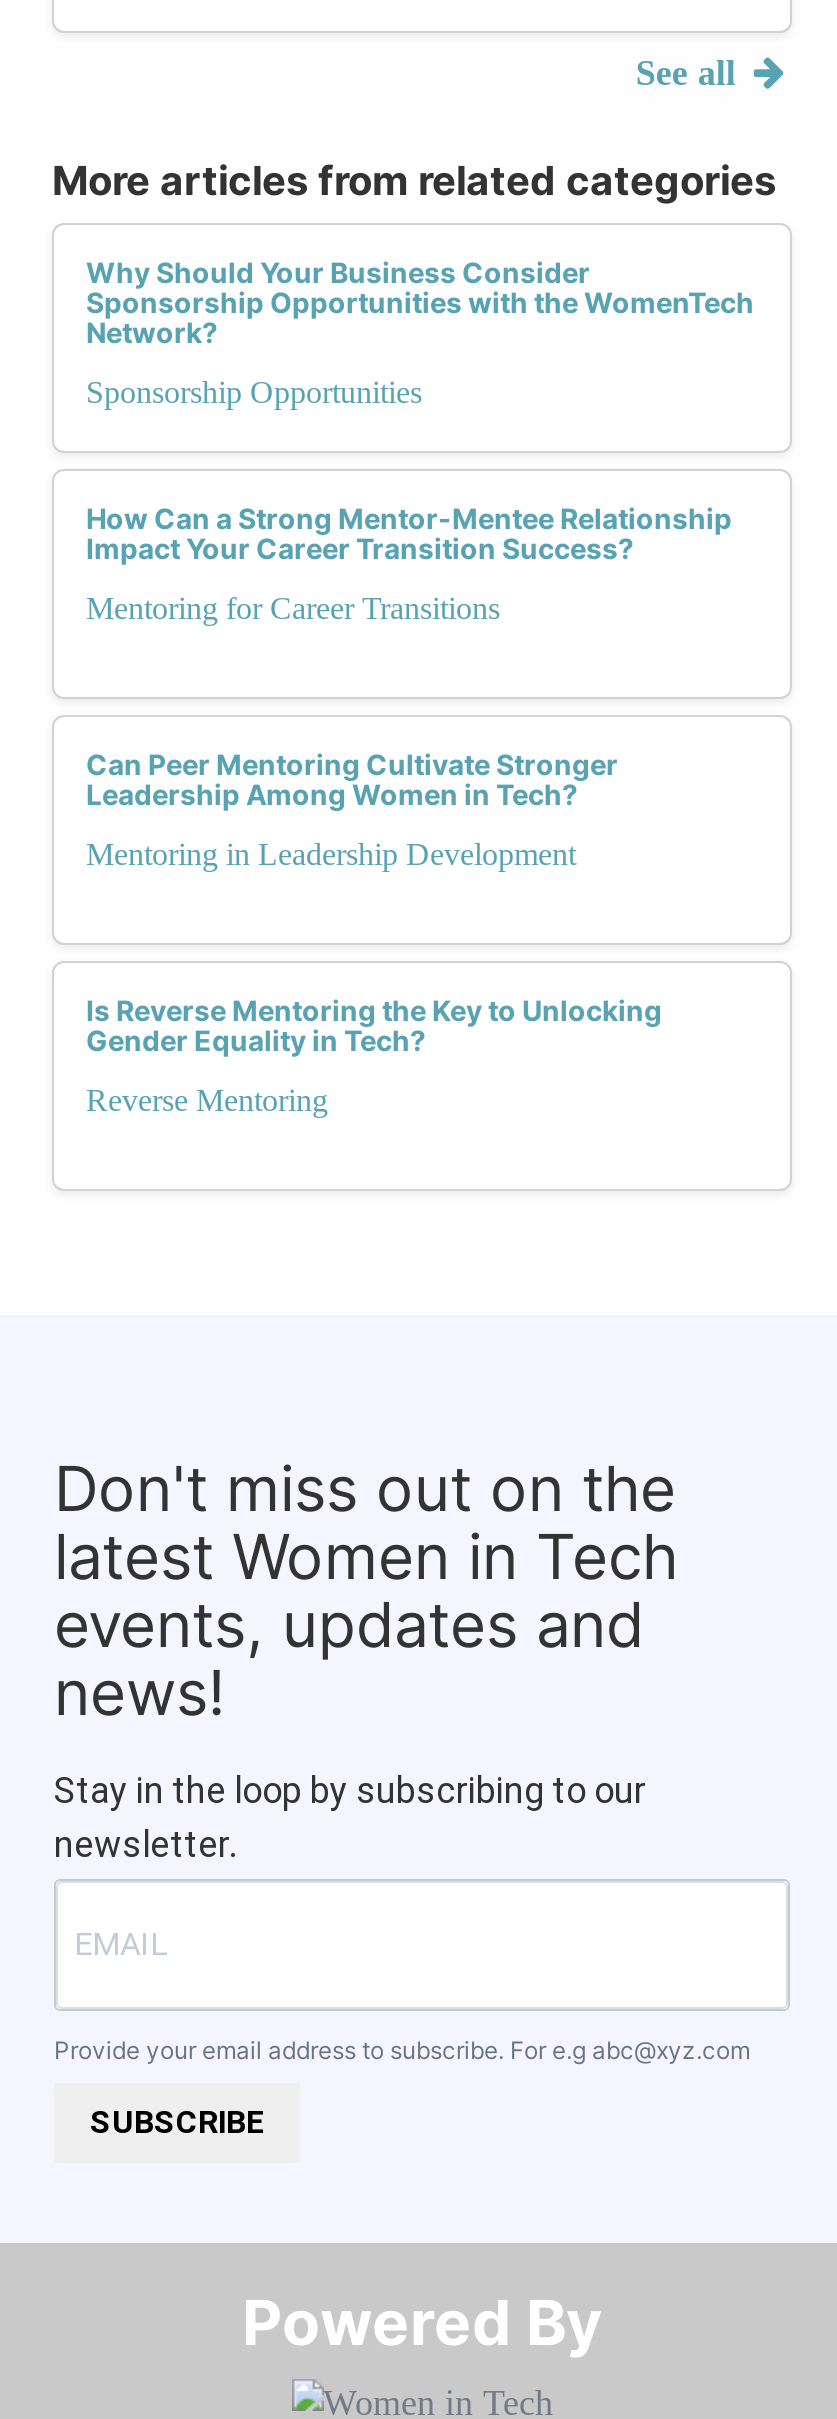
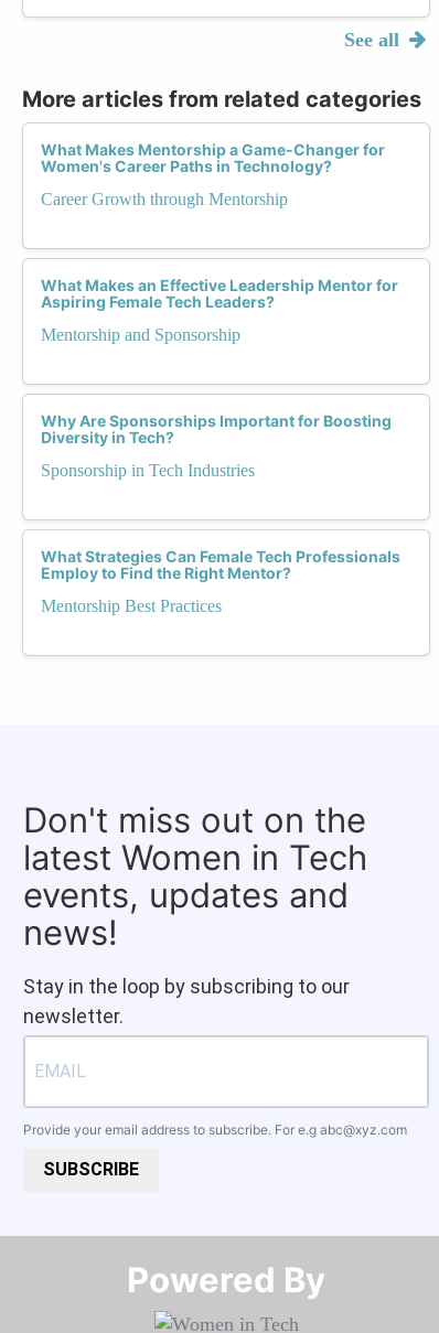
- Why Should Your Business Consider
- Sponsorship Opportunities with the WomenTech
- Network?
+ What Makes Mentorship a Game-Changer for
+ Women's Career Paths in Technology?

- Sponsorship Opportunities
+ Career Growth through Mentorship

- How Can a Strong Mentor-Mentee Relationship
- Impact Your Career Transition Success?
+ What Makes an Effective Leadership Mentor for
+ Aspiring Female Tech Leaders?

- Mentoring for Career Transitions
+ Mentorship and Sponsorship

- Can Peer Mentoring Cultivate Stronger
- Leadership Among Women in Tech?
+ Why Are Sponsorships Important for Boosting
+ Diversity in Tech?

- Mentoring in Leadership Development
+ Sponsorship in Tech Industries

- Is Reverse Mentoring the Key to Unlocking
- Gender Equality in Tech?
+ What Strategies Can Female Tech Professionals
+ Employ to Find the Right Mentor?

- Reverse Mentoring
+ Mentorship Best Practices
